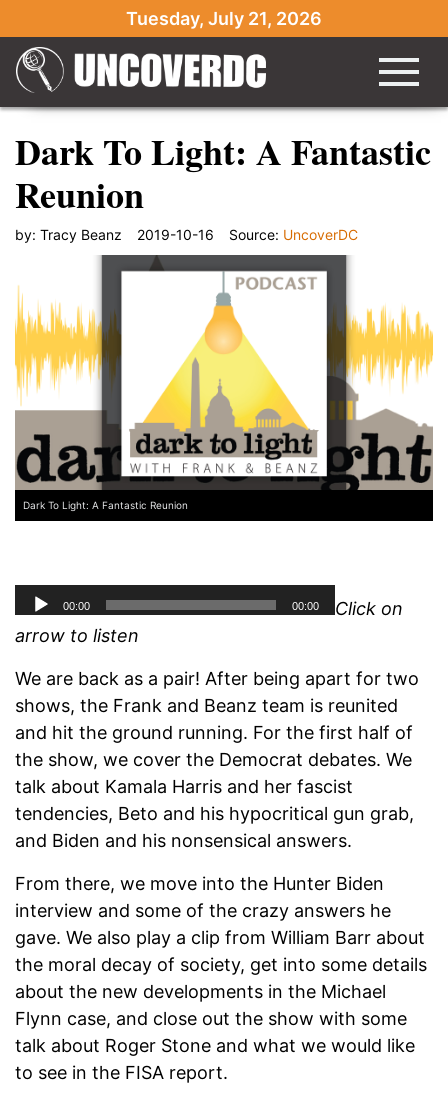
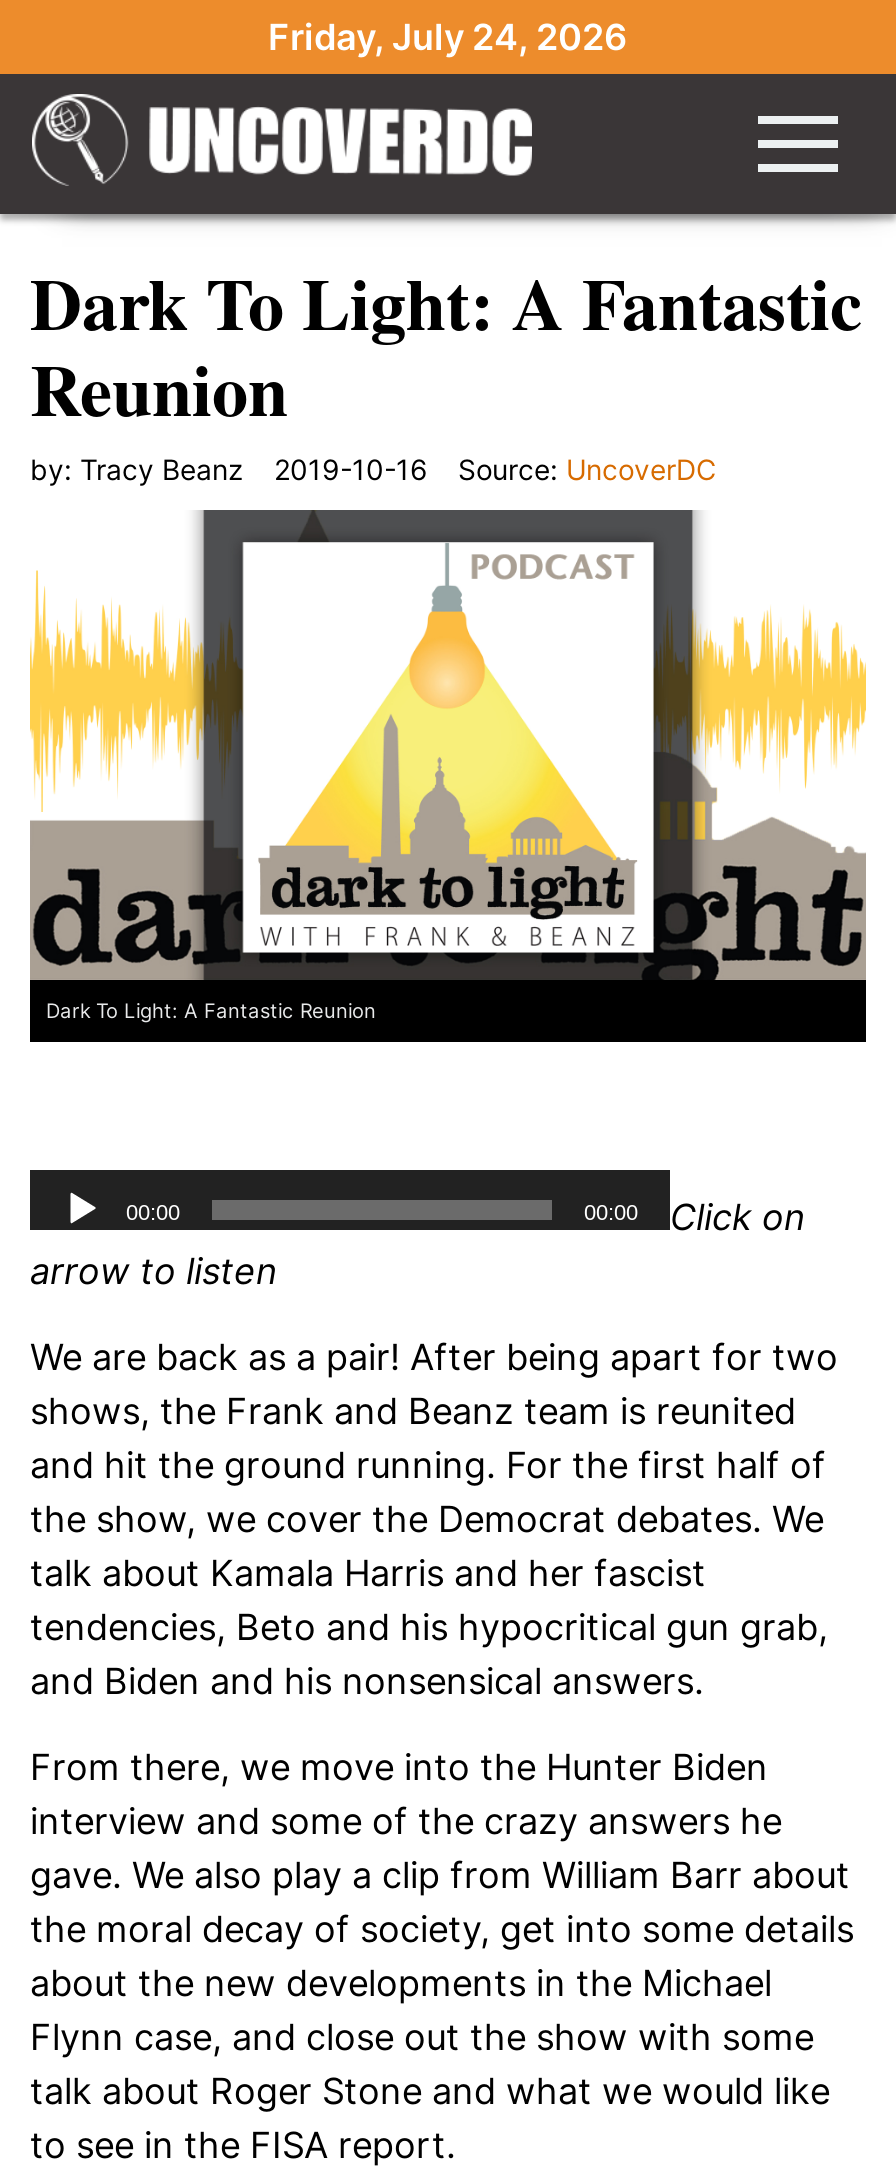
- Tuesday, July 21, 2026
+ Friday, July 24, 2026
